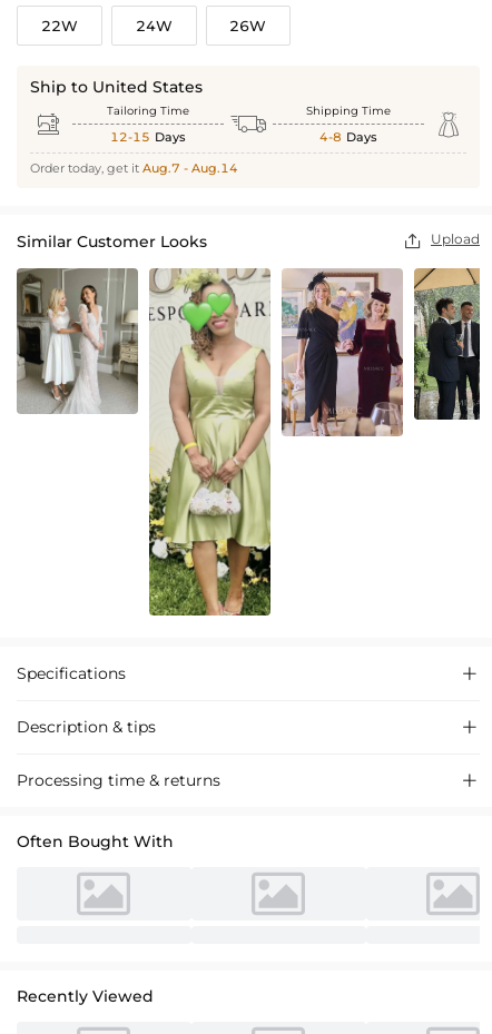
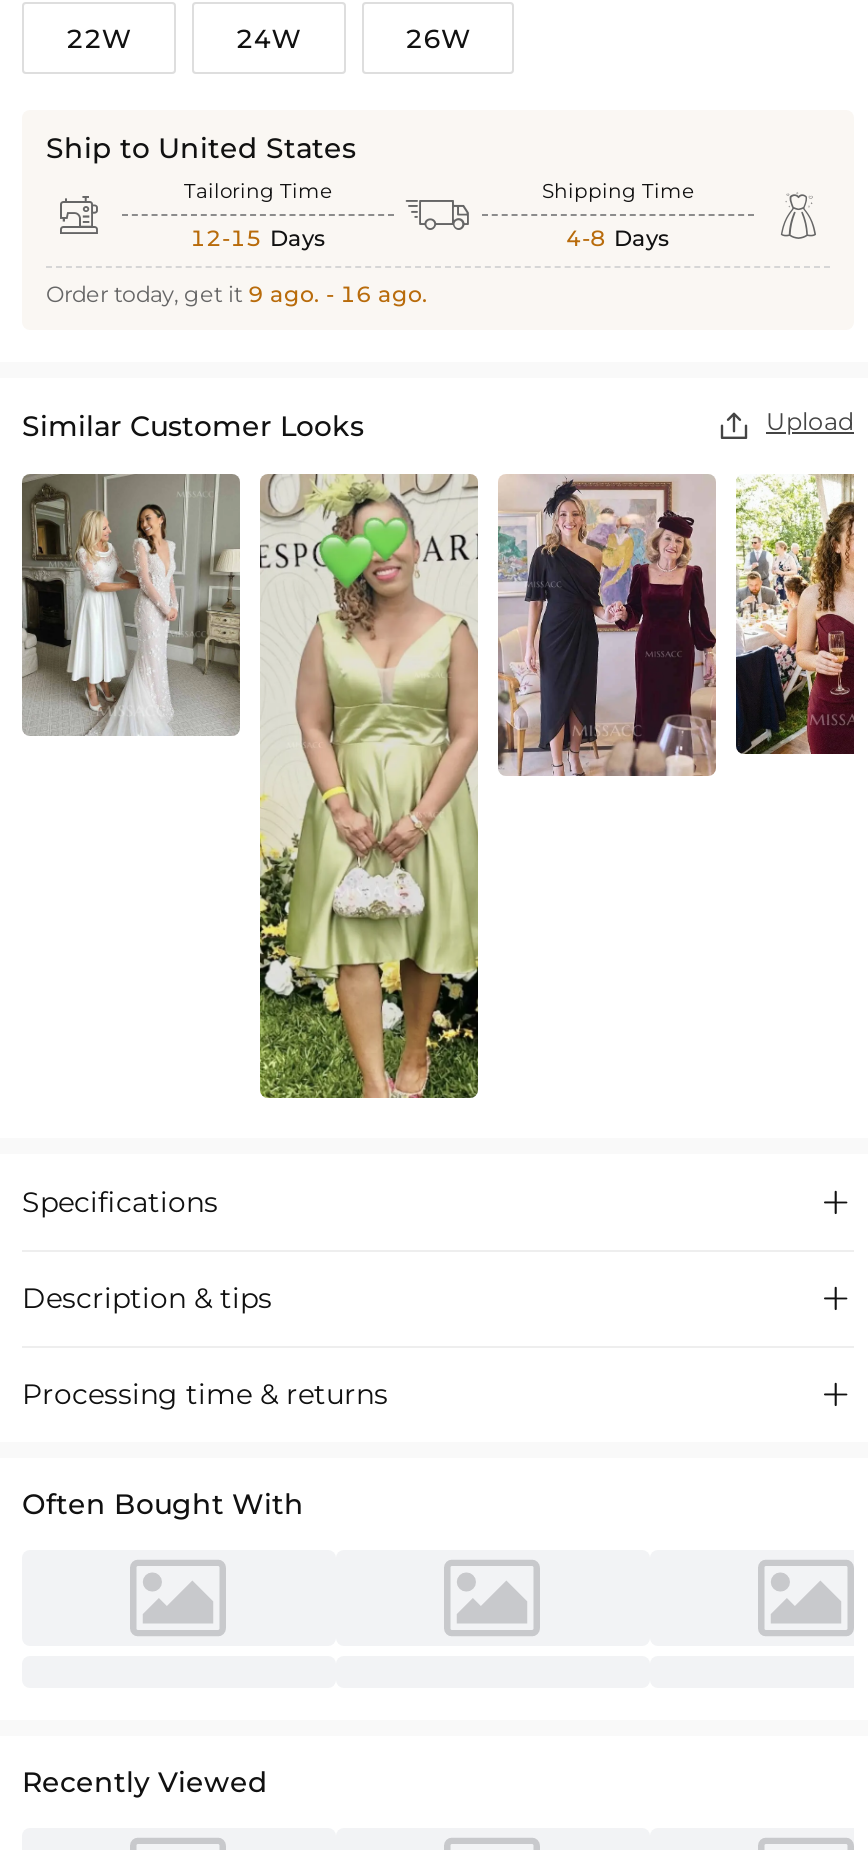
- Order today, get it Aug.7 - Aug.14
+ Order today, get it 9 ago. - 16 ago.

- [image]
+ [image]
